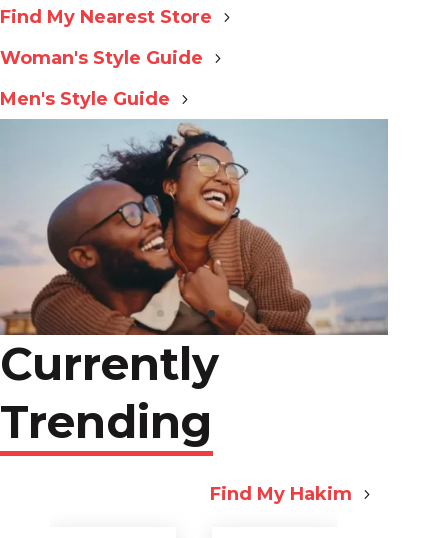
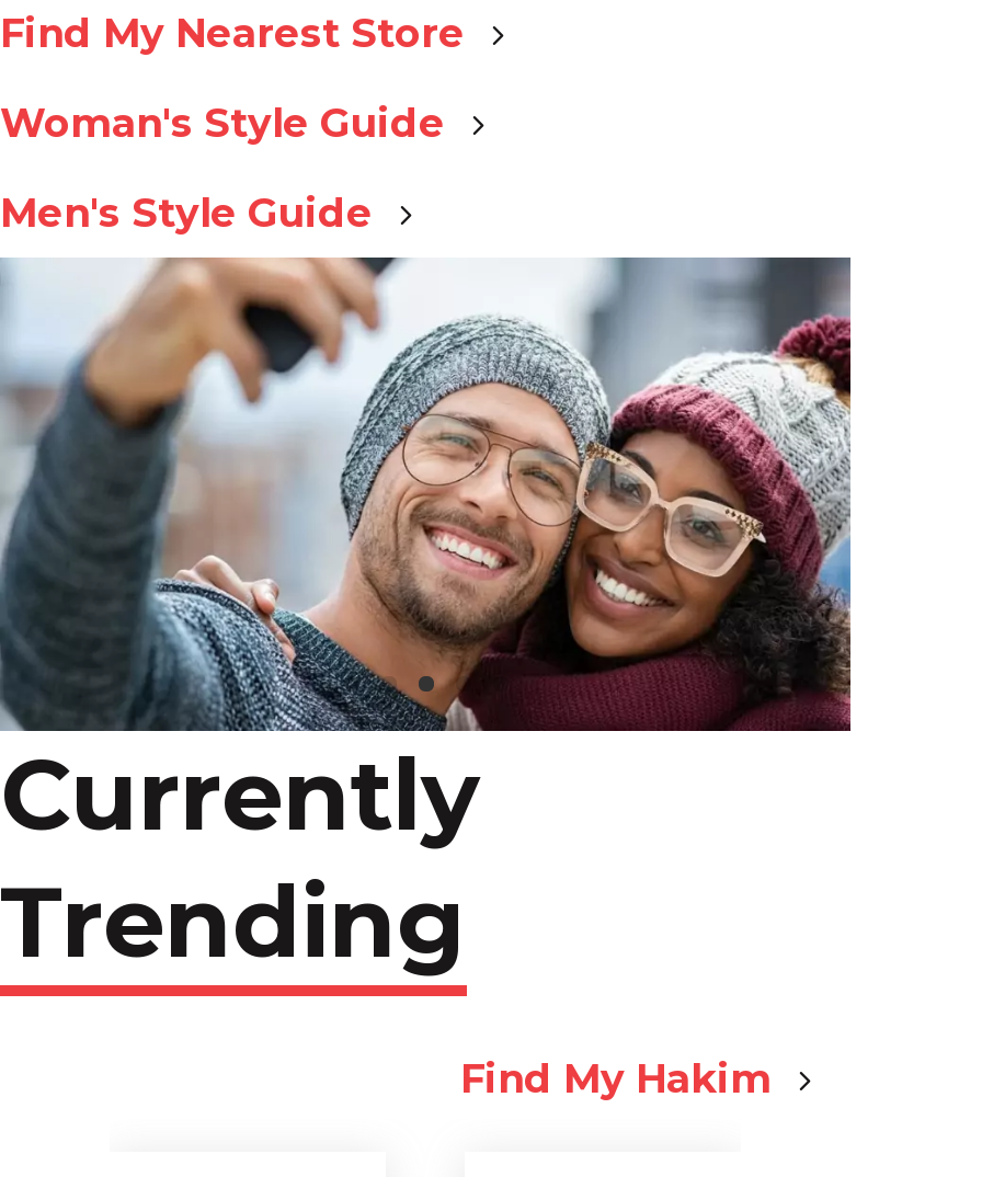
- [image]
+ [image]
